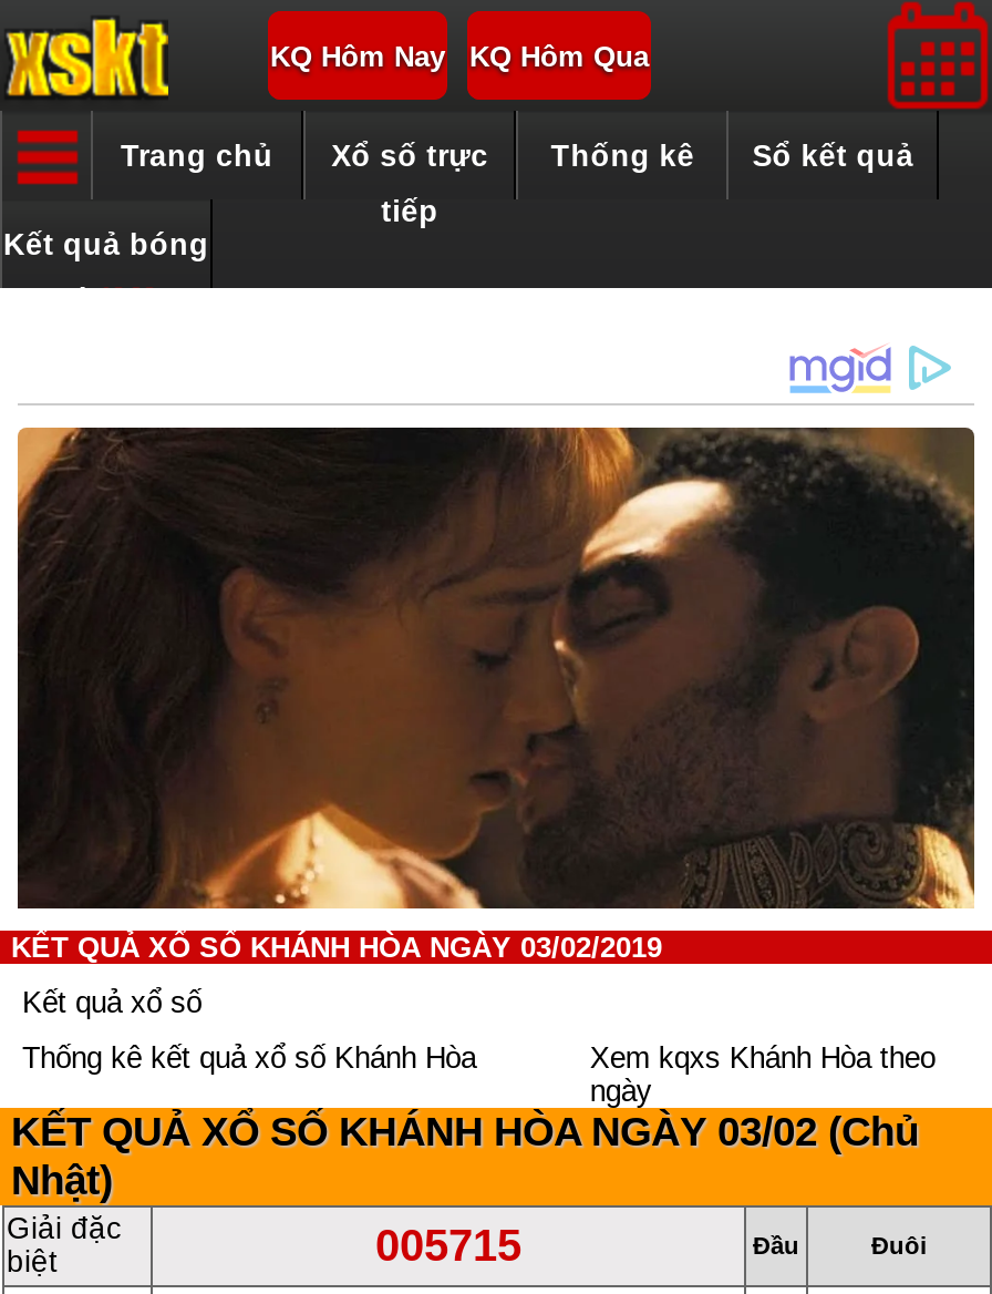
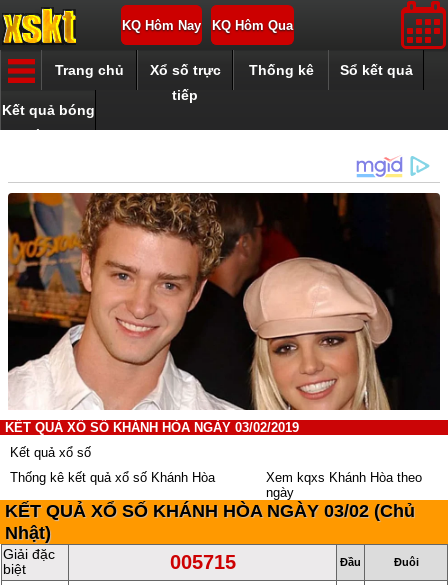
- [image]
+ [image]
